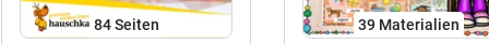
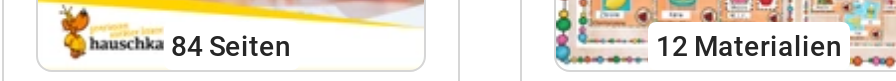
- 39 Materialien
+ 12 Materialien
